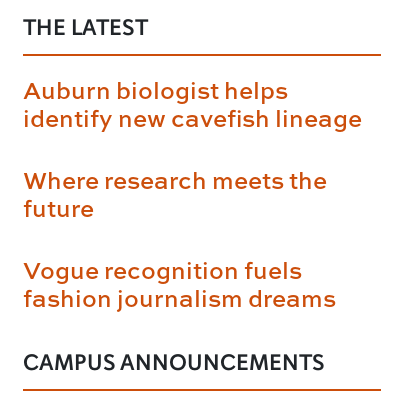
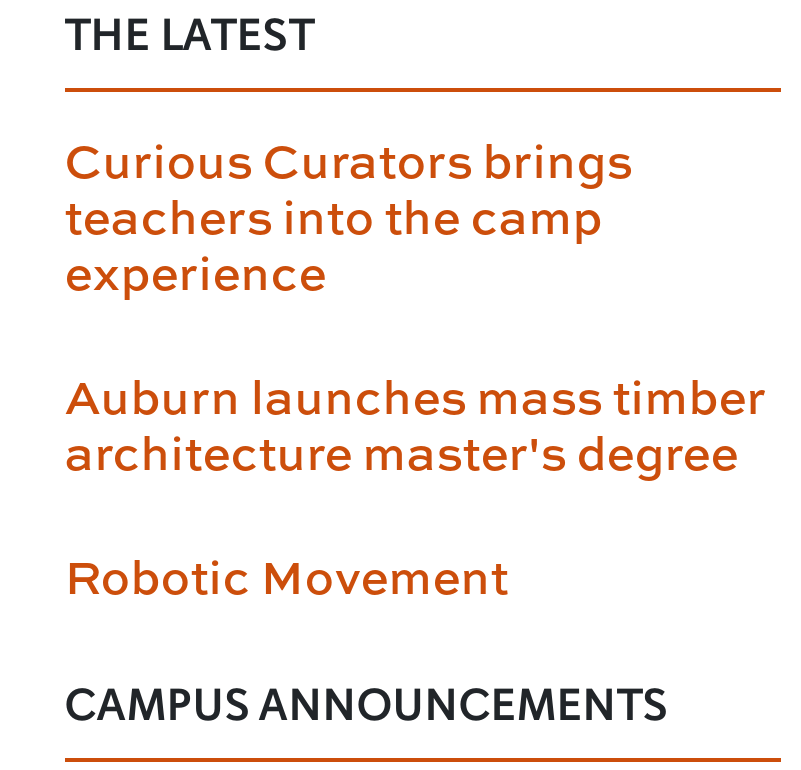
- Auburn biologist helps
- identify new cavefish lineage
+ Curious Curators brings
+ teachers into the camp
+ experience

- Where research meets the
- future
+ Auburn launches mass timber
+ architecture master's degree

- Vogue recognition fuels
- fashion journalism dreams
+ Robotic Movement
